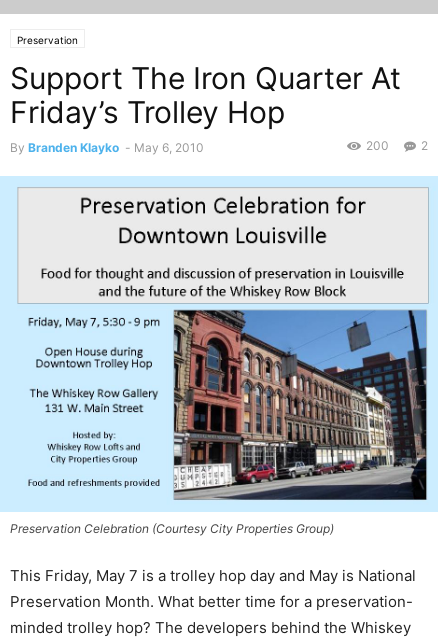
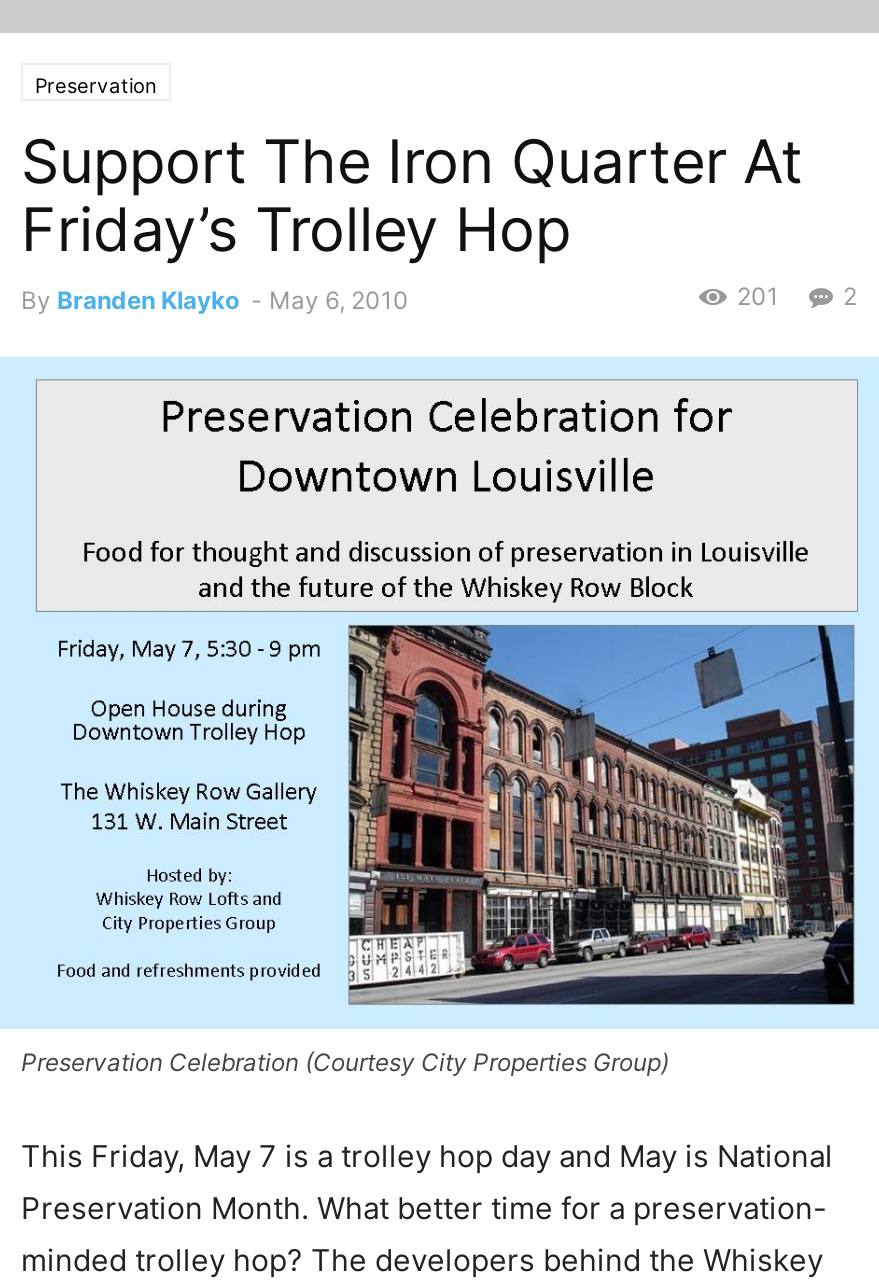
- 200
+ 201
